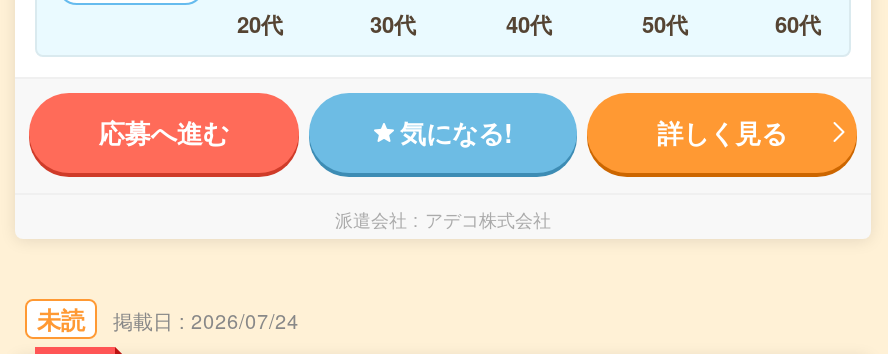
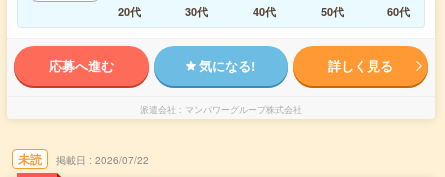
- アデコ株式会社
+ マンパワーグループ株式会社

- 未読 掲載日 2026/07/24
+ 未読 掲載日 2026/07/22
